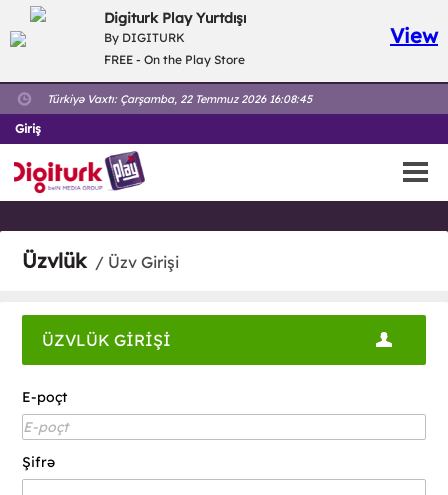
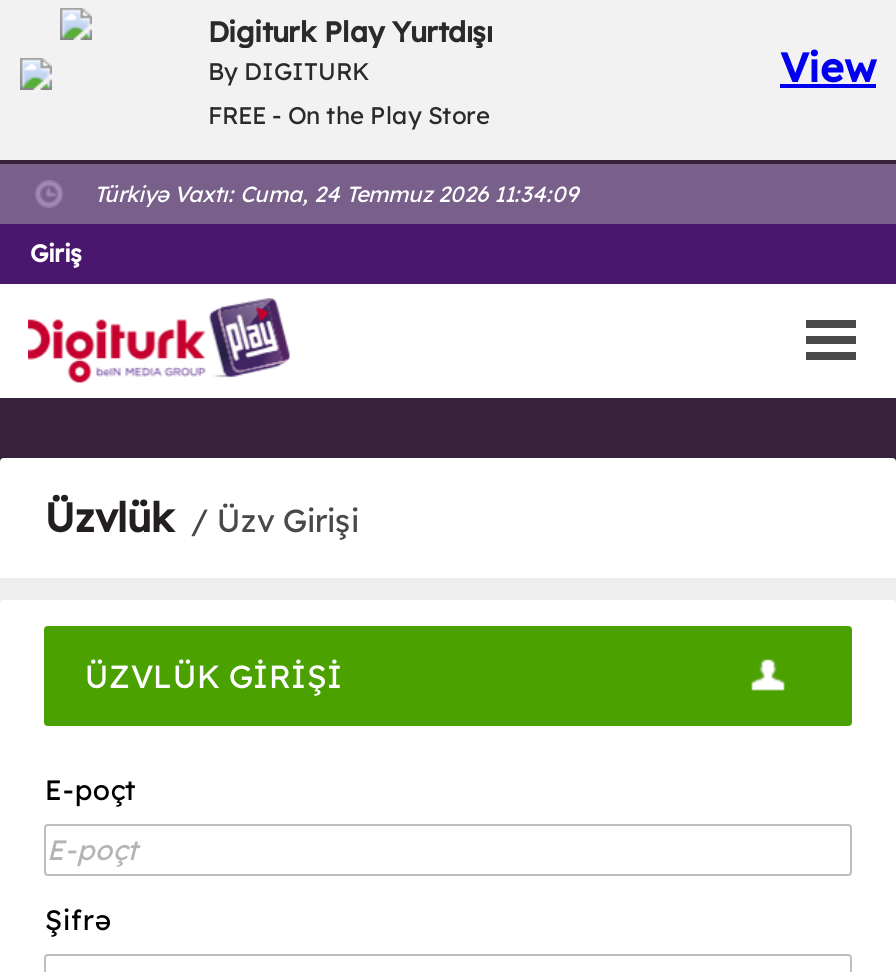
- Türkiyə Vaxtı: Çarşamba, 22 Temmuz 2026 16:08:45
+ Türkiyə Vaxtı: Cuma, 24 Temmuz 2026 11:34:09
